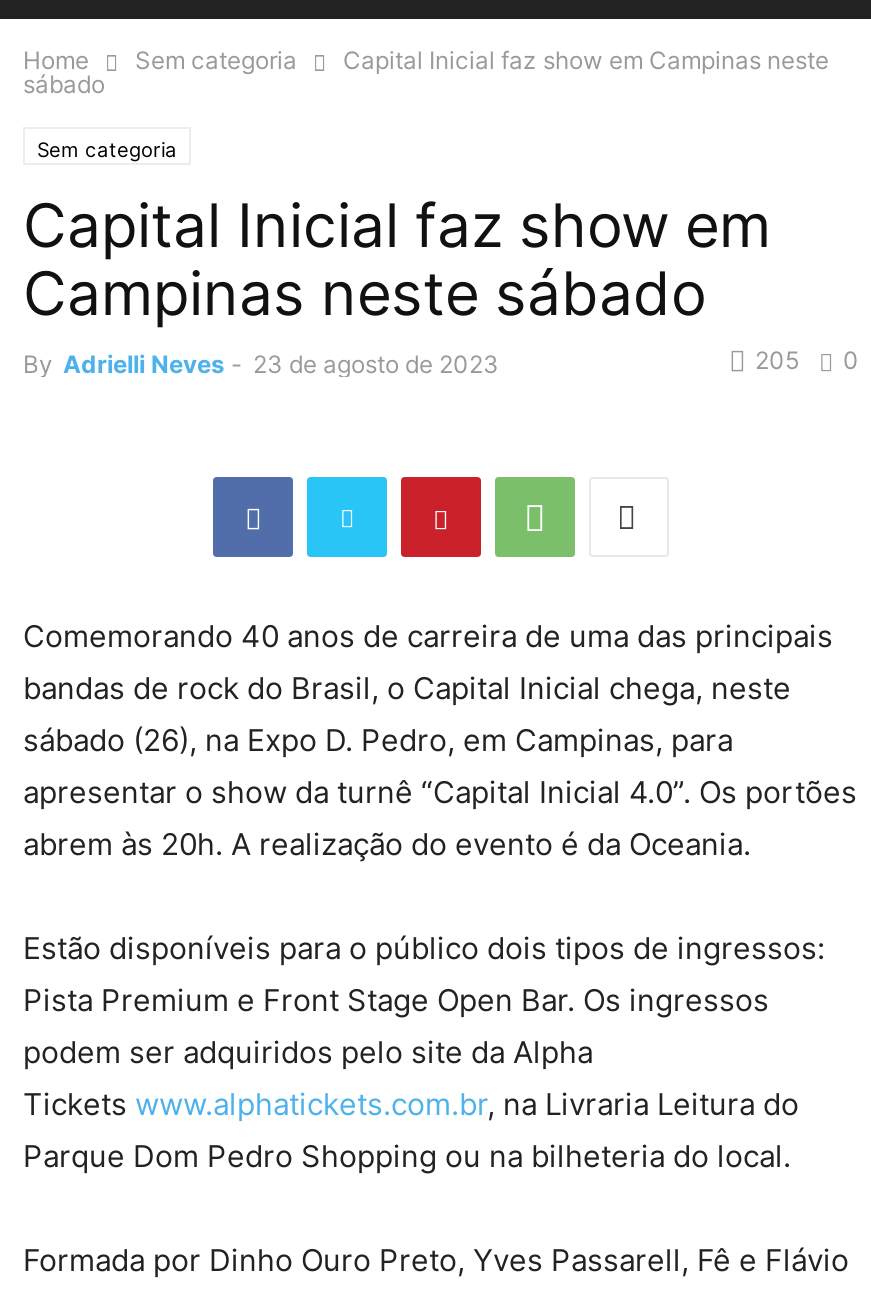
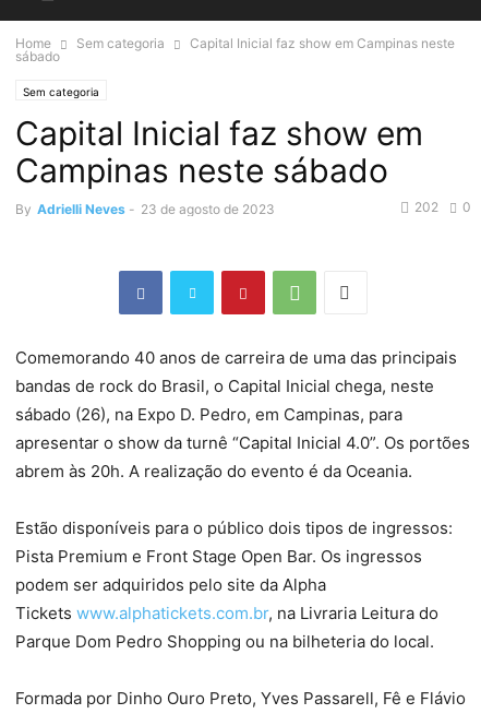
- 205 0
+ 202 0
